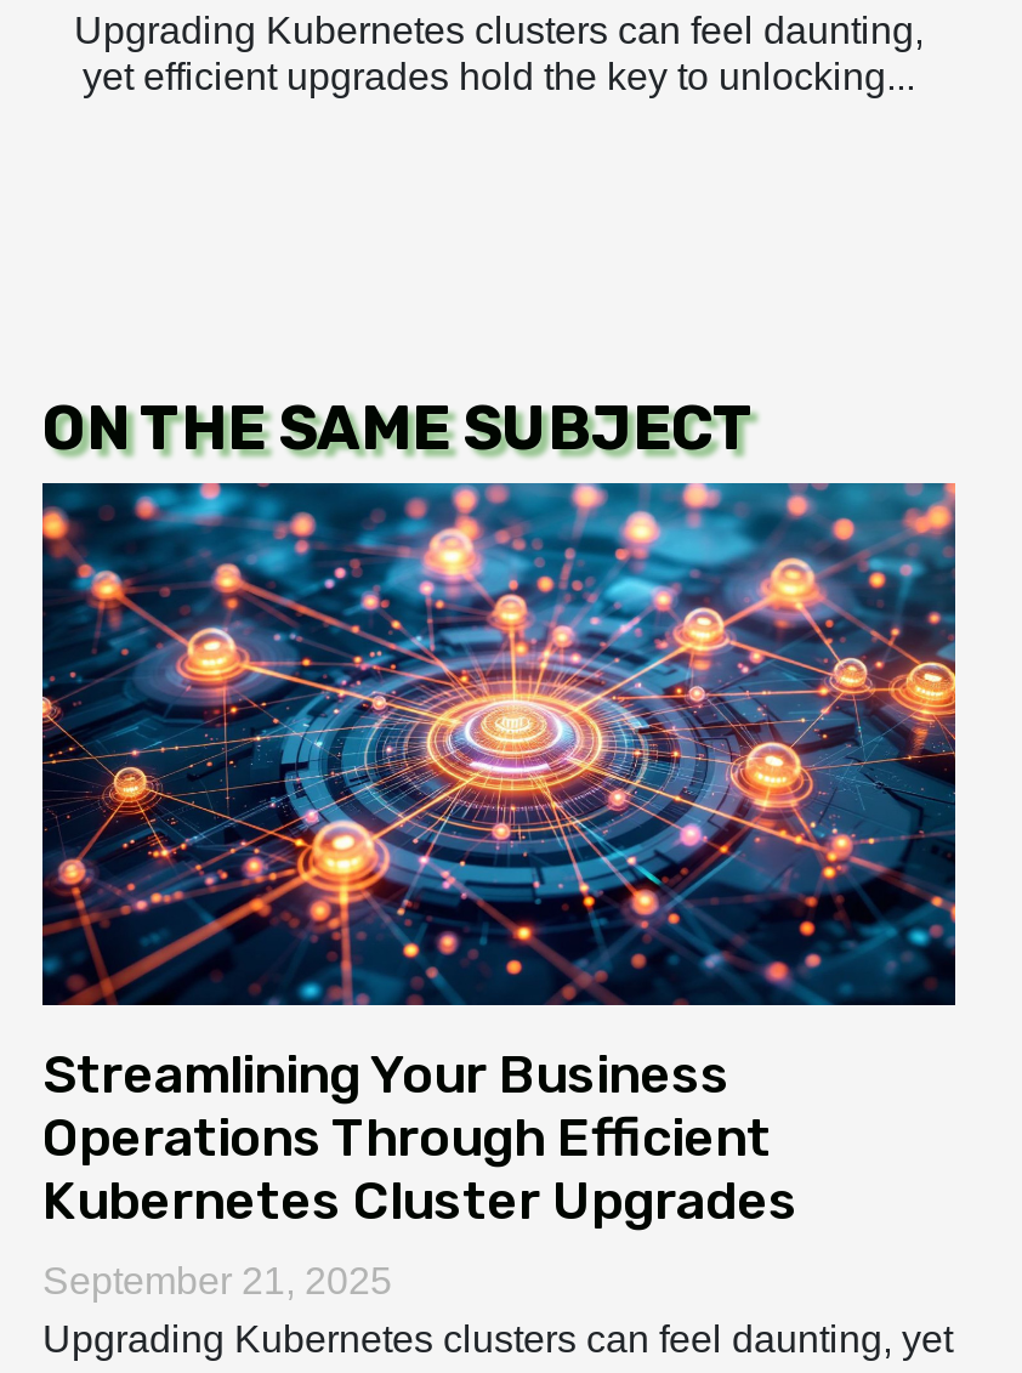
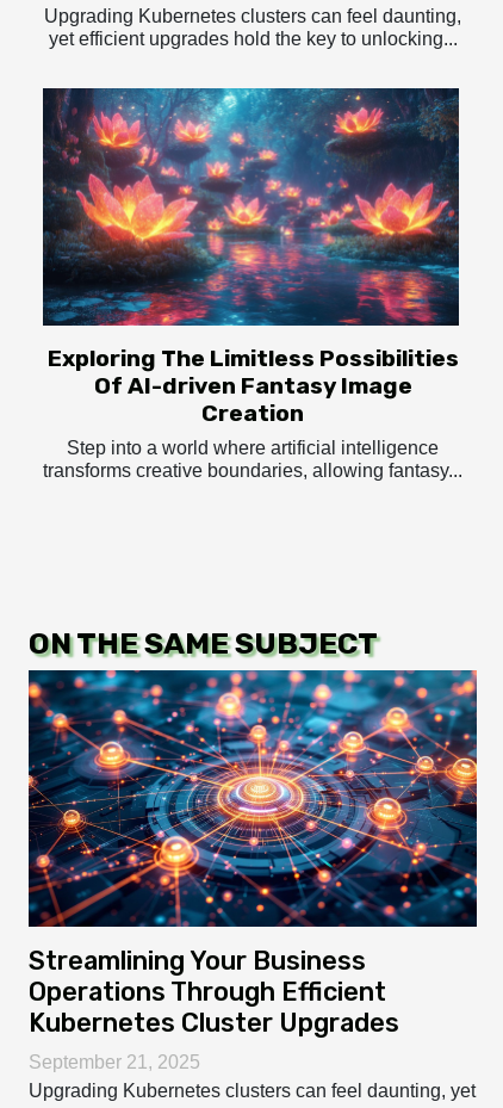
+ [image]
+ Exploring The Limitless Possibilities
+ Of AI-driven Fantasy Image
+ Creation
+ Step into a world where artificial intelligence
+ transforms creative boundaries, allowing fantasy...
